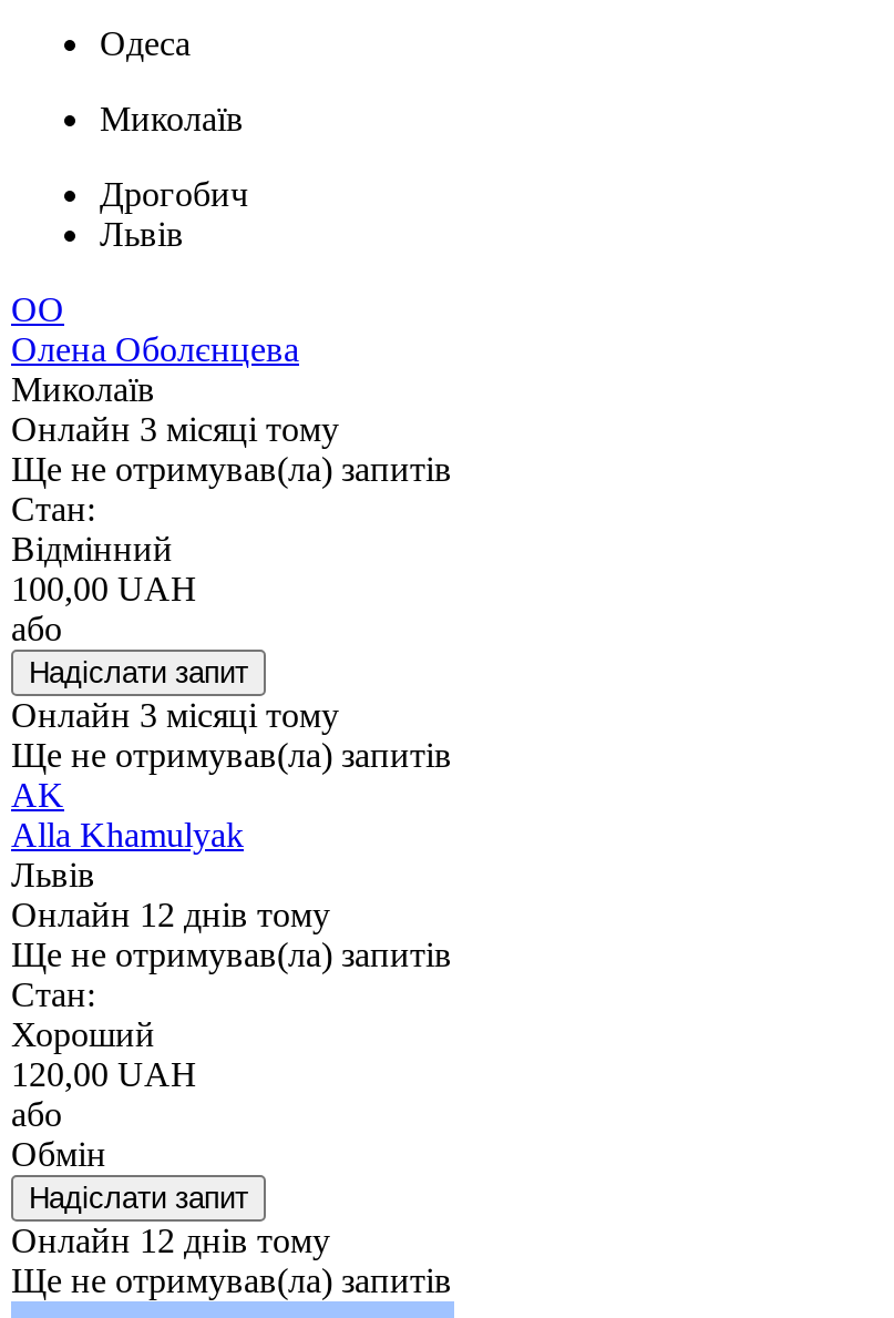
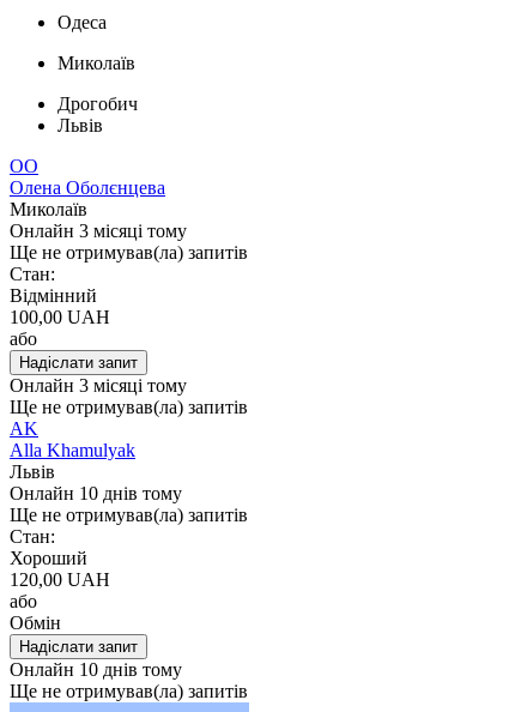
- Онлайн 12 днів тому
+ Онлайн 10 днів тому

- Онлайн12 днів тому
+ Онлайн10 днів тому
